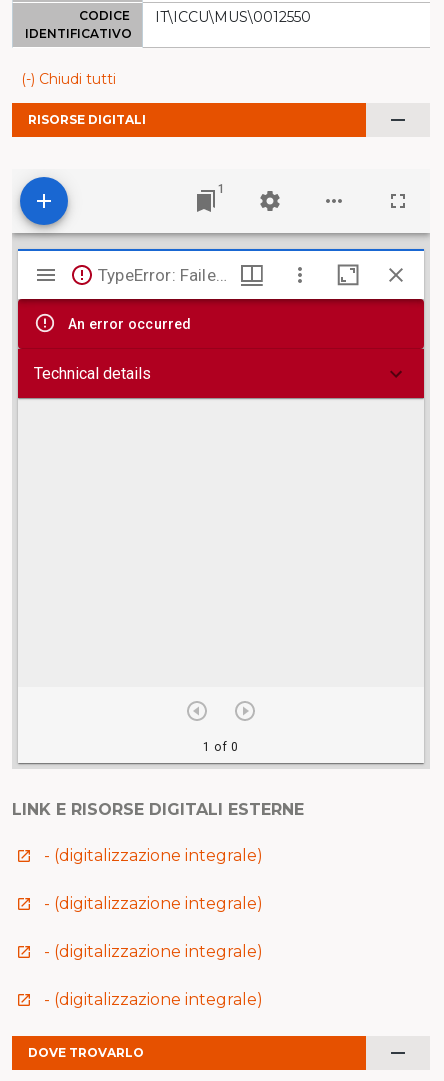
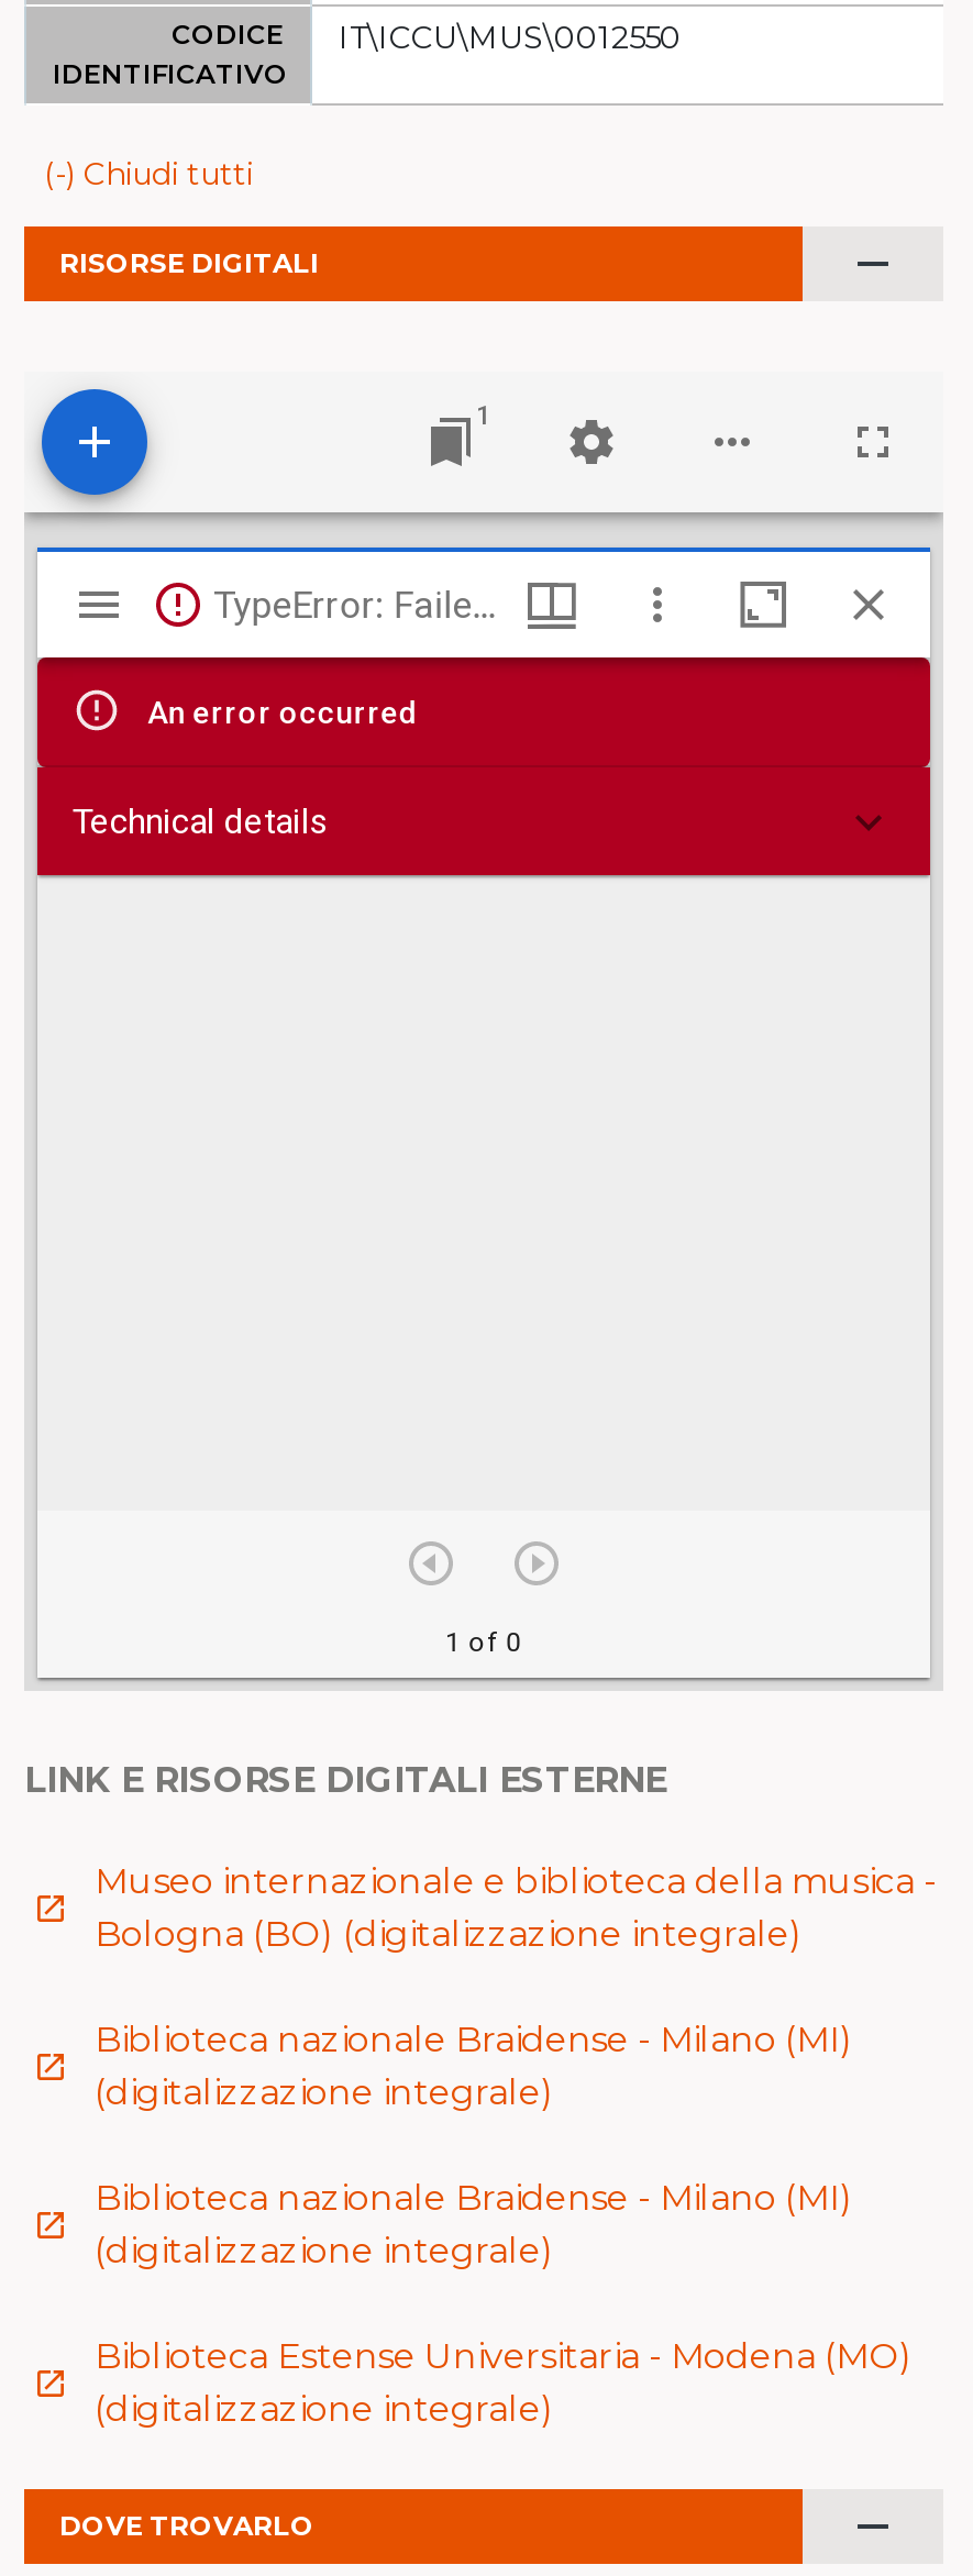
- - (digitalizzazione integrale)
+ Museo internazionale e biblioteca della musica -
+ Bologna (BO) (digitalizzazione integrale)

- - (digitalizzazione integrale)
+ Biblioteca nazionale Braidense - Milano (MI)
+ (digitalizzazione integrale)

- - (digitalizzazione integrale)
+ Biblioteca nazionale Braidense - Milano (MI)
+ (digitalizzazione integrale)

- - (digitalizzazione integrale)
+ Biblioteca Estense Universitaria - Modena (MO)
+ (digitalizzazione integrale)
